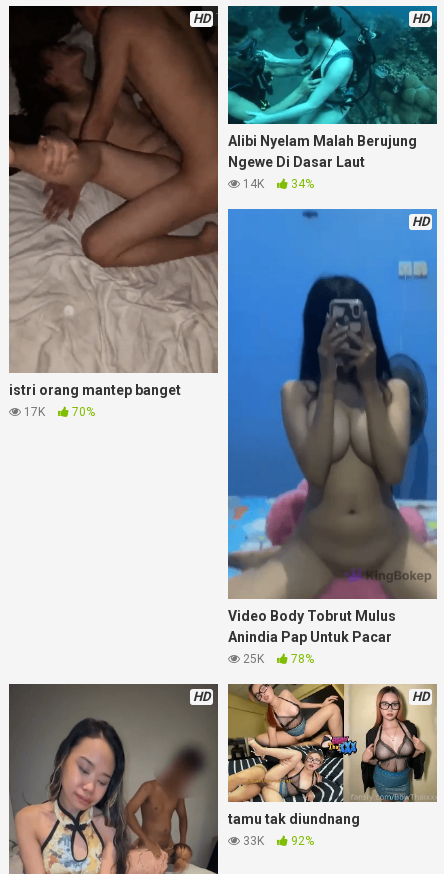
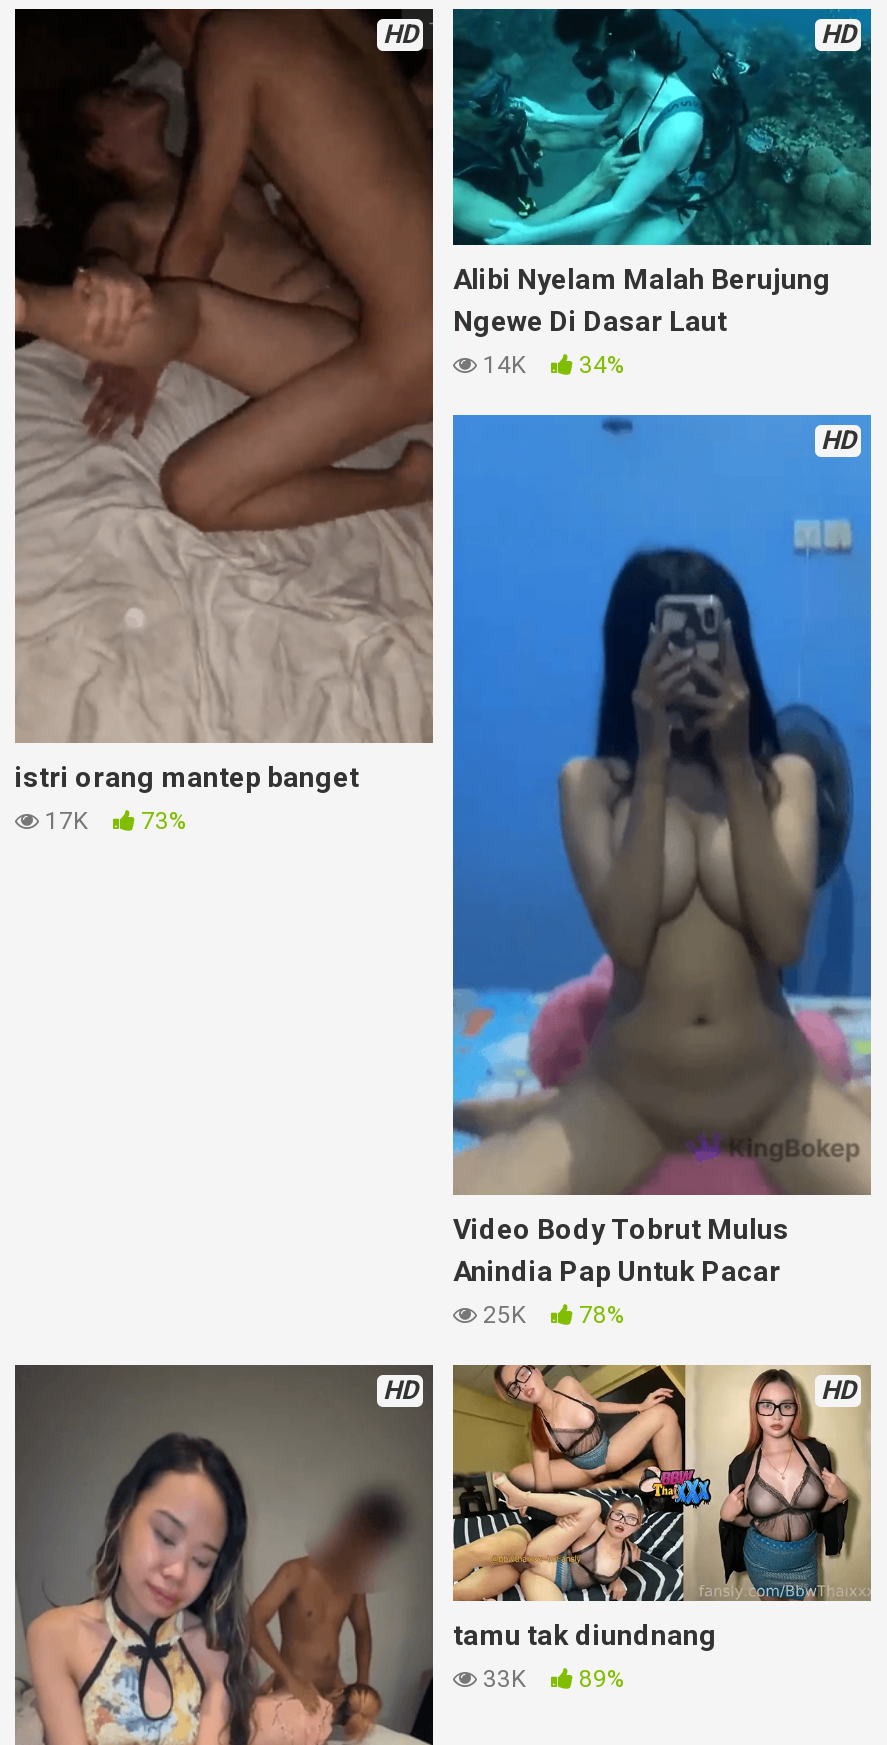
- 17K 70%
+ 17K 73%

- 33K 92%
+ 33K 89%
